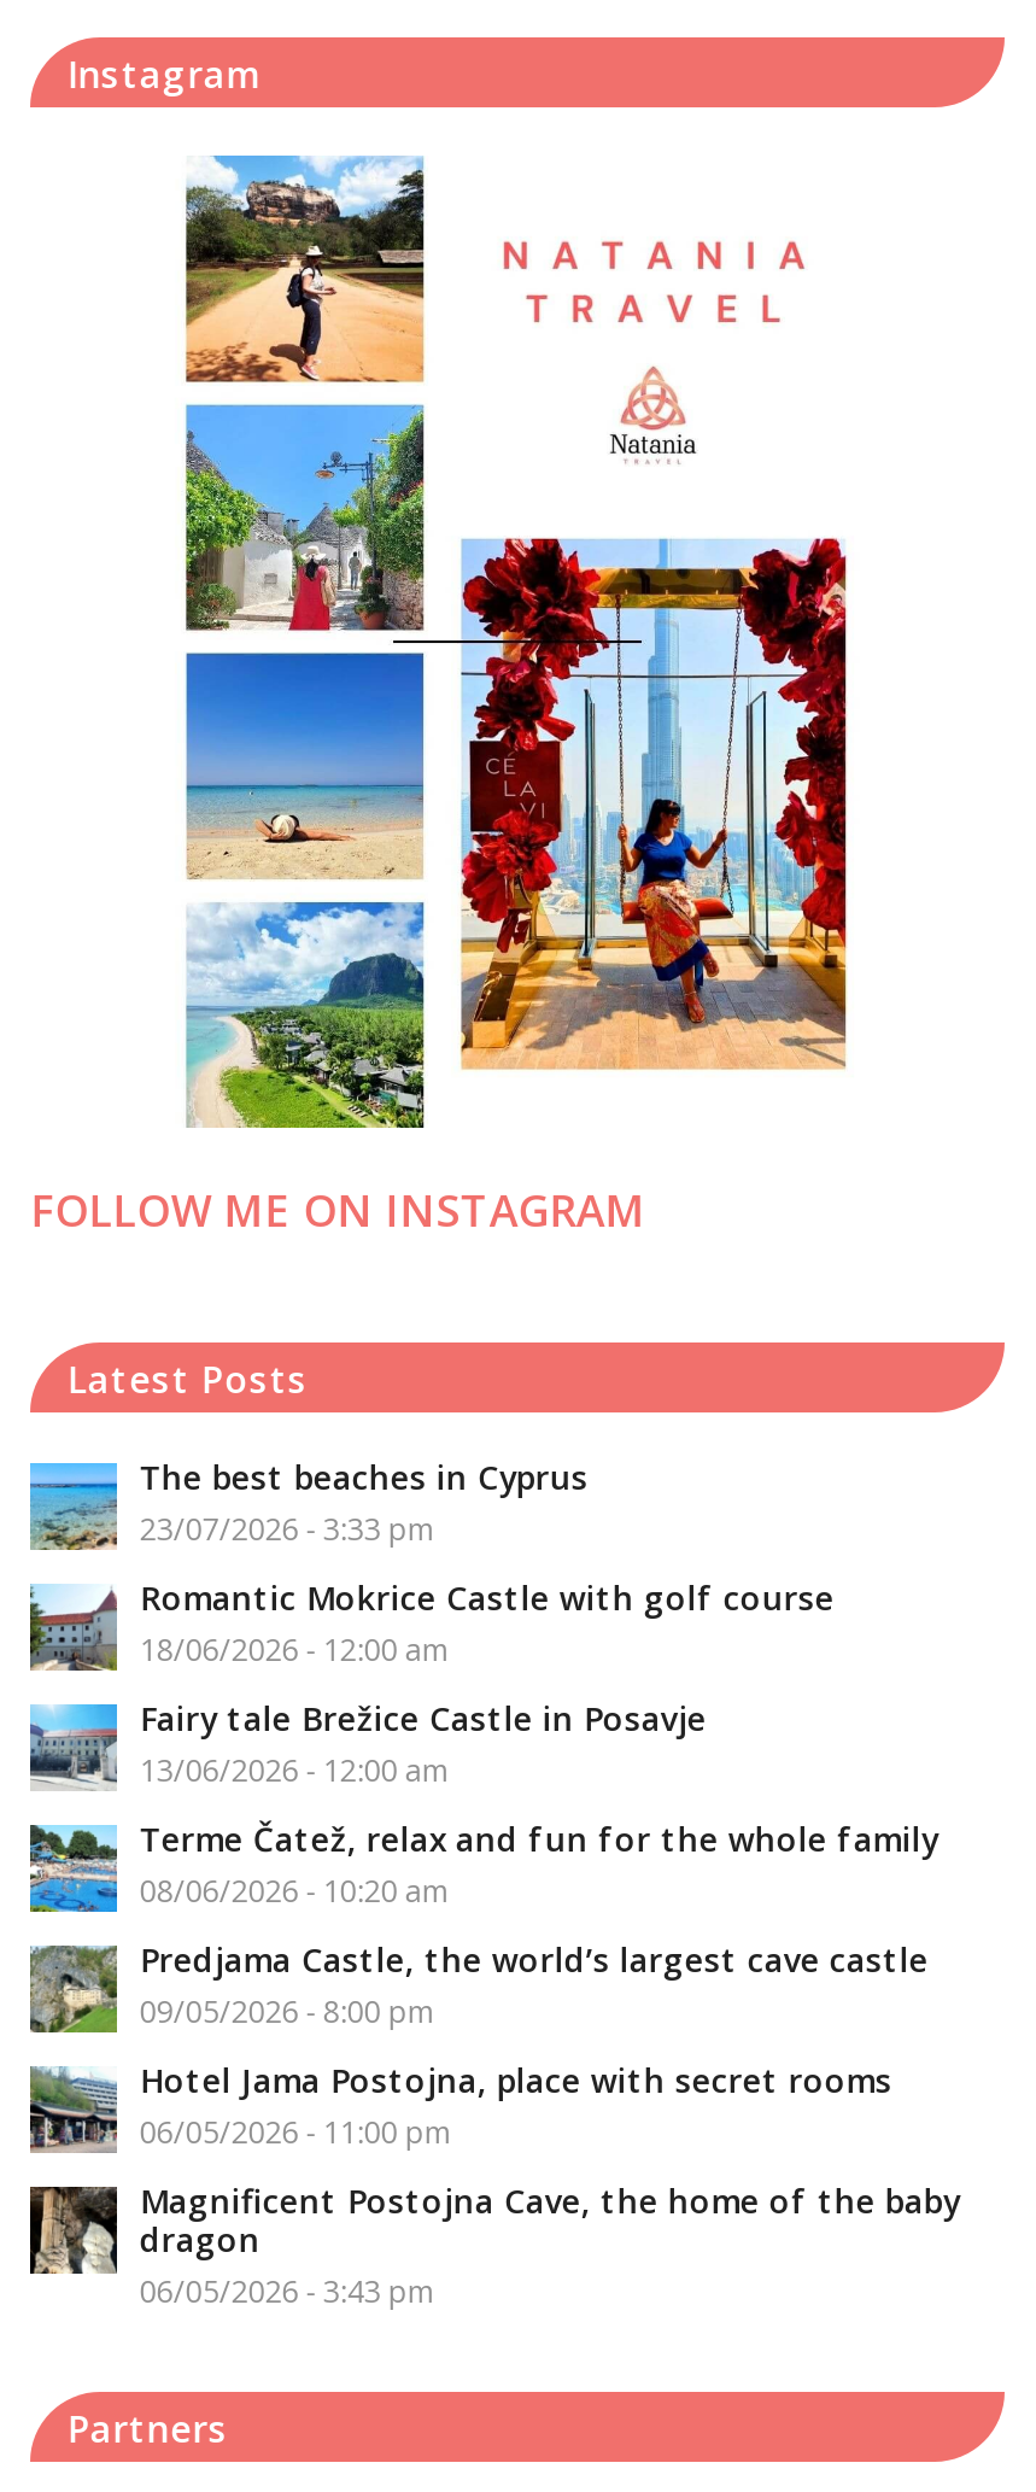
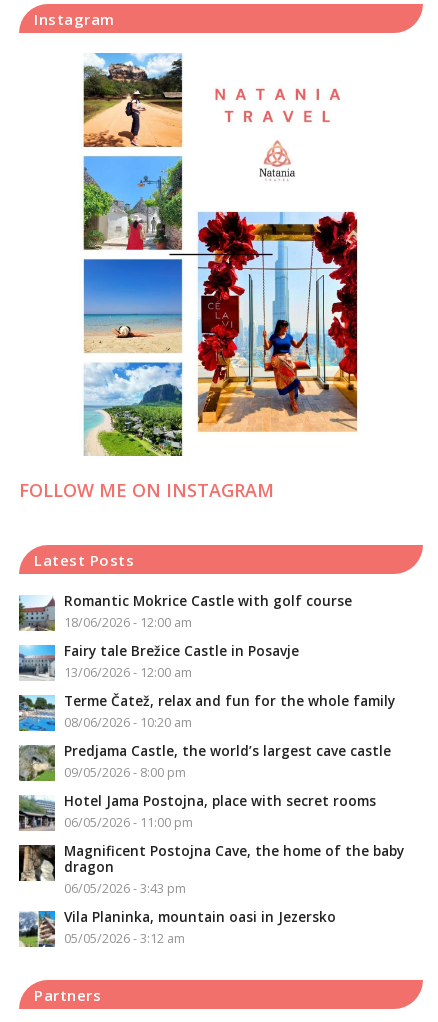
- [image]
- The best beaches in Cyprus
- 23/07/2026 - 3:33 pm

moved up: [image] | Romantic Mokrice Castle with golf course | 18/06/2026 - 12:00 am | ... | dragon | 06/05/2026 - 3:43 pm

+ [image]
+ Vila Planinka, mountain oasi in Jezersko
+ 05/05/2026 - 3:12 am
